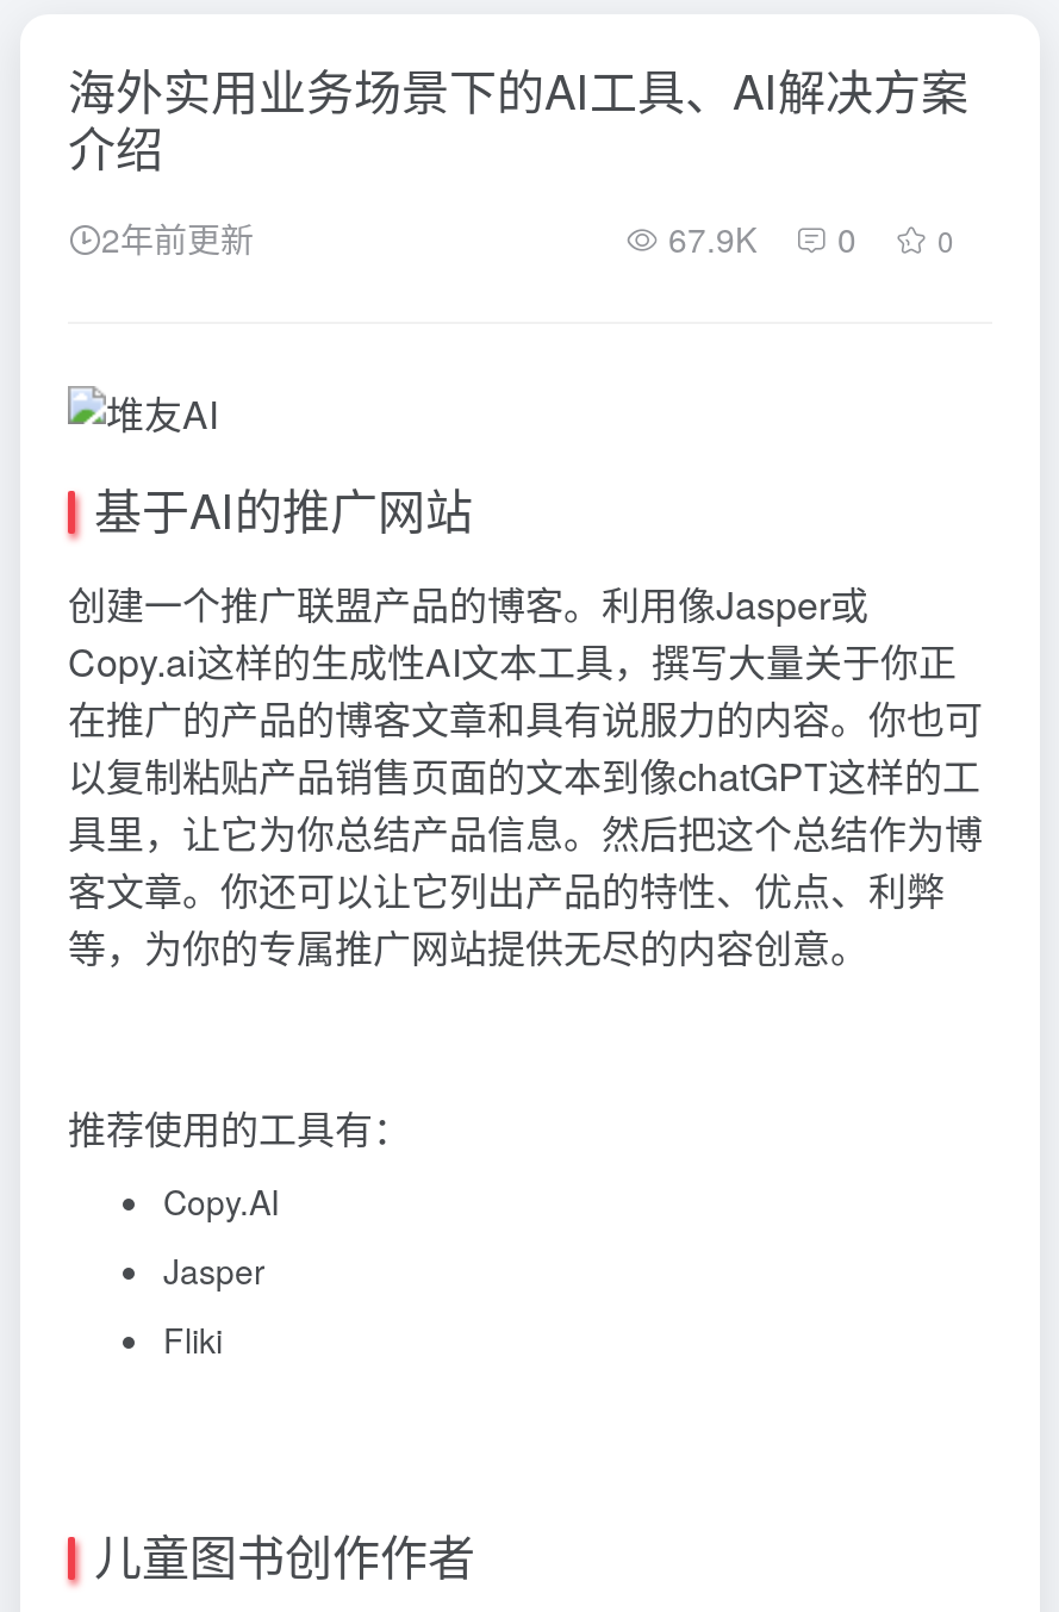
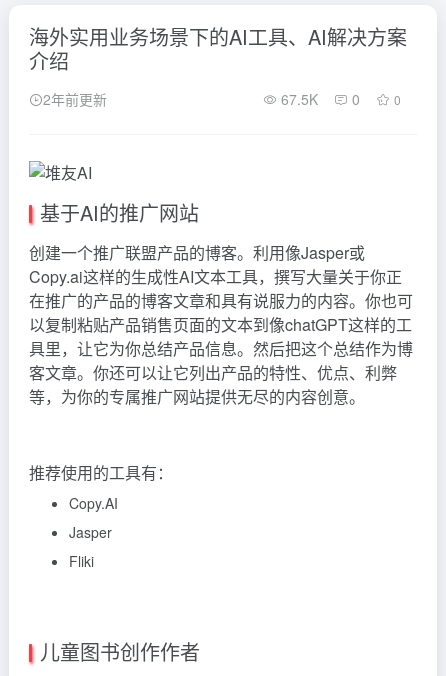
- 67.9K 0 0
+ 67.5K 0 0
